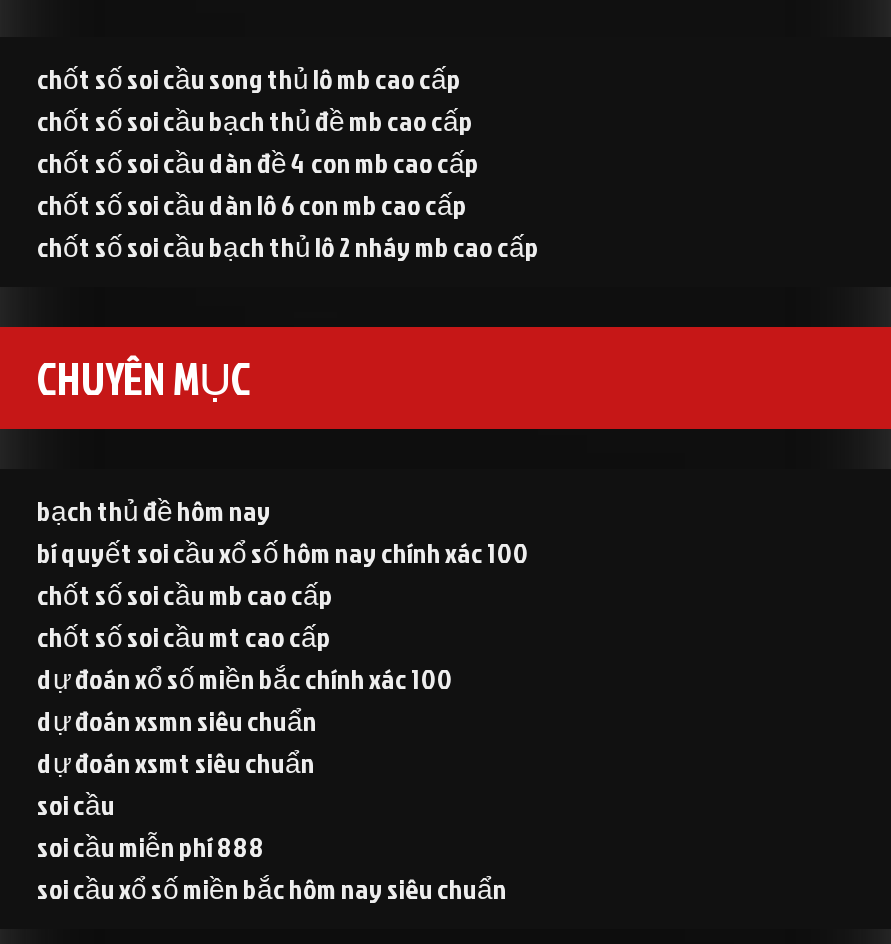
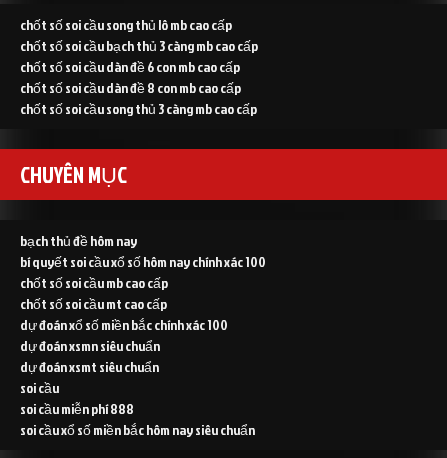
- chốt số soi cầu bạch thủ đề mb cao cấp
- chốt số soi cầu dàn đề 4 con mb cao cấp
- chốt số soi cầu dàn lô 6 con mb cao cấp
- chốt số soi cầu bạch thủ lô 2 nháy mb cao cấp
+ chốt số soi cầu bạch thủ 3 càng mb cao cấp
+ chốt số soi cầu dàn đề 6 con mb cao cấp
+ chốt số soi cầu dàn đề 8 con mb cao cấp
+ chốt số soi cầu song thủ 3 càng mb cao cấp
